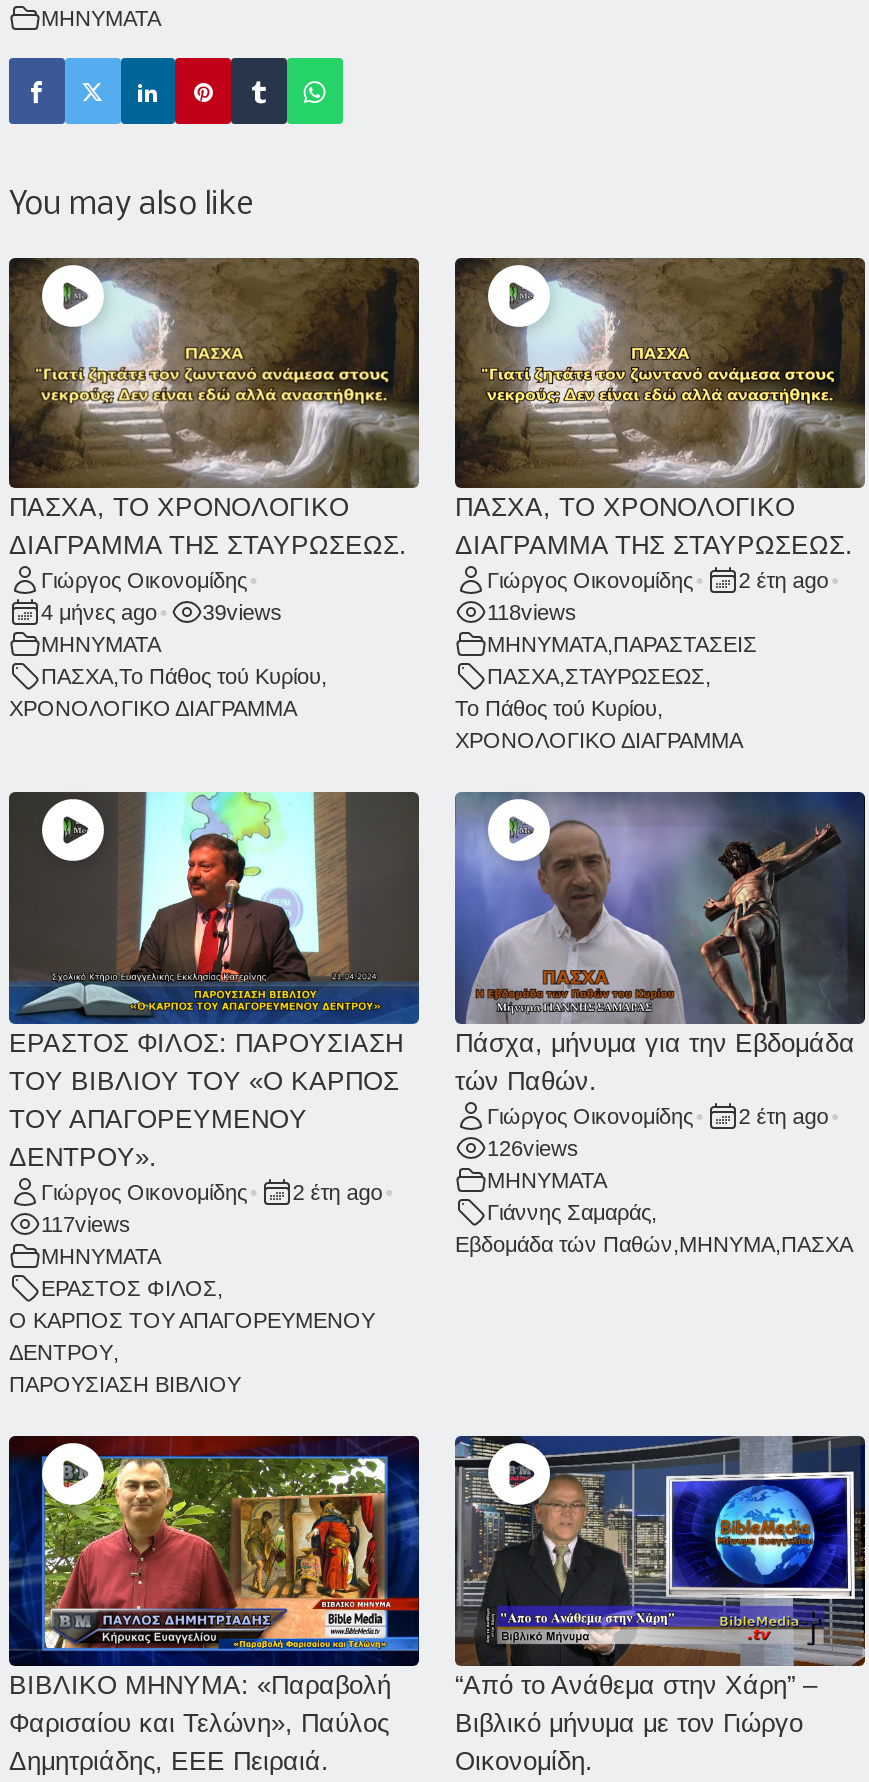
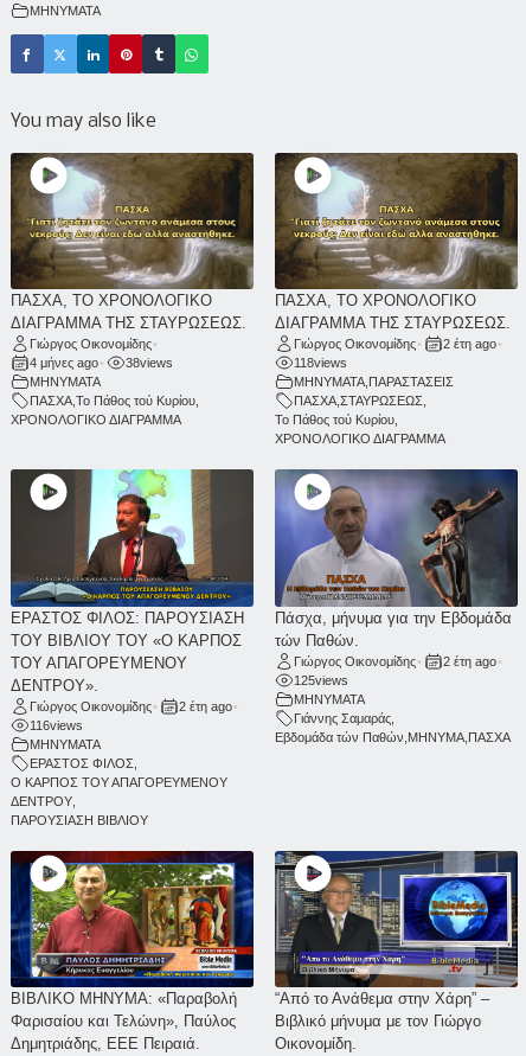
- 4 μήνες ago • 39views
+ 4 μήνες ago • 38views

- 126views
+ 125views

- 117views
+ 116views
